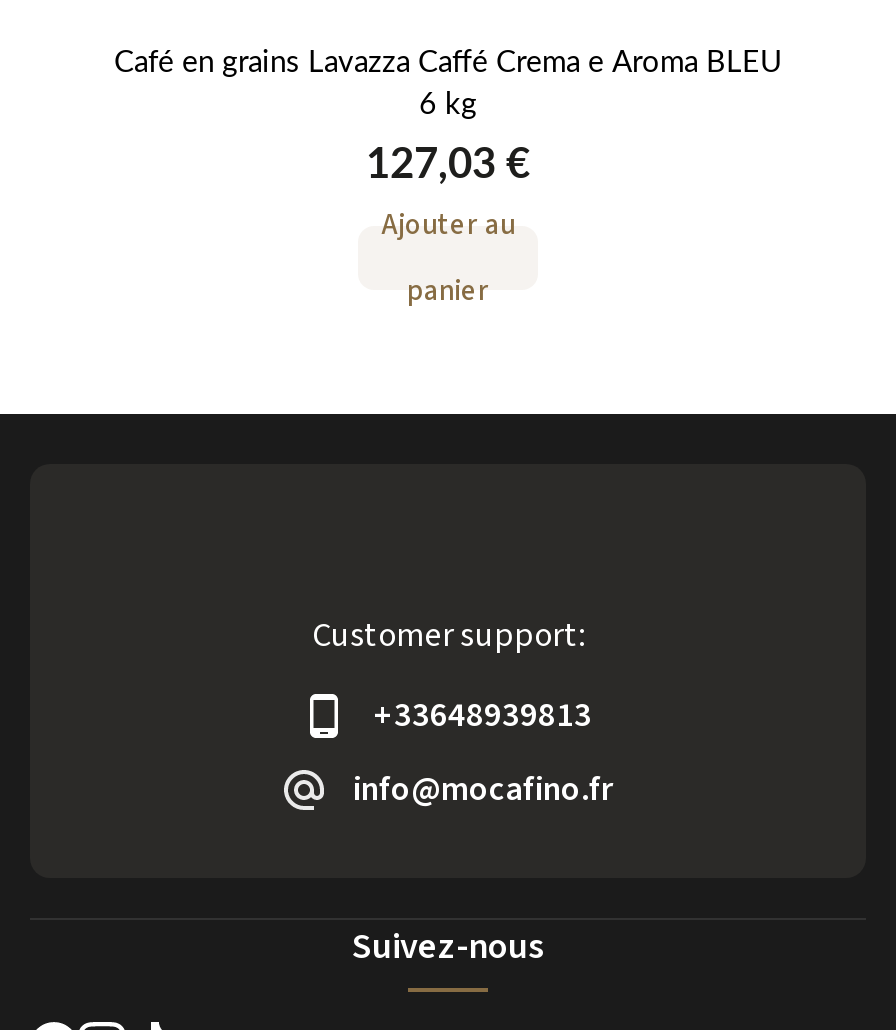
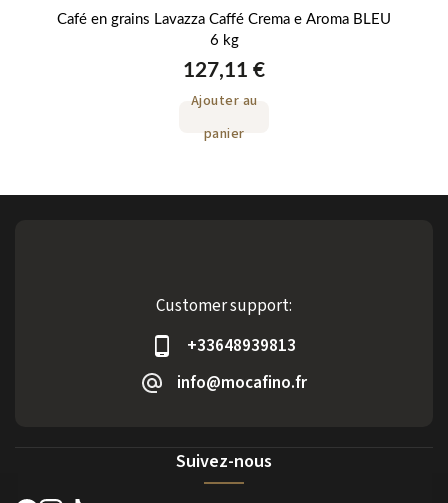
- 127,03 €
+ 127,11 €
